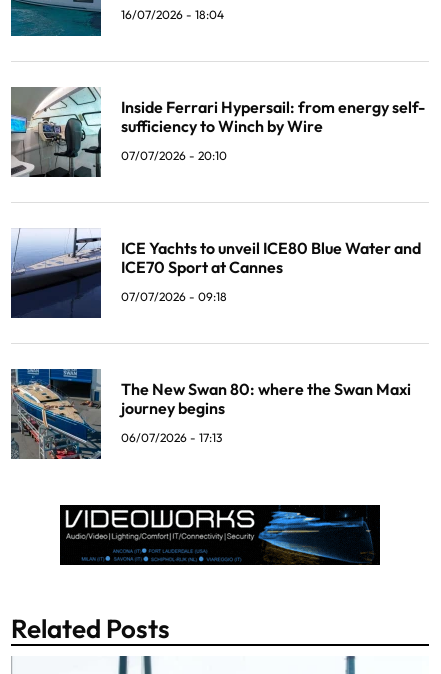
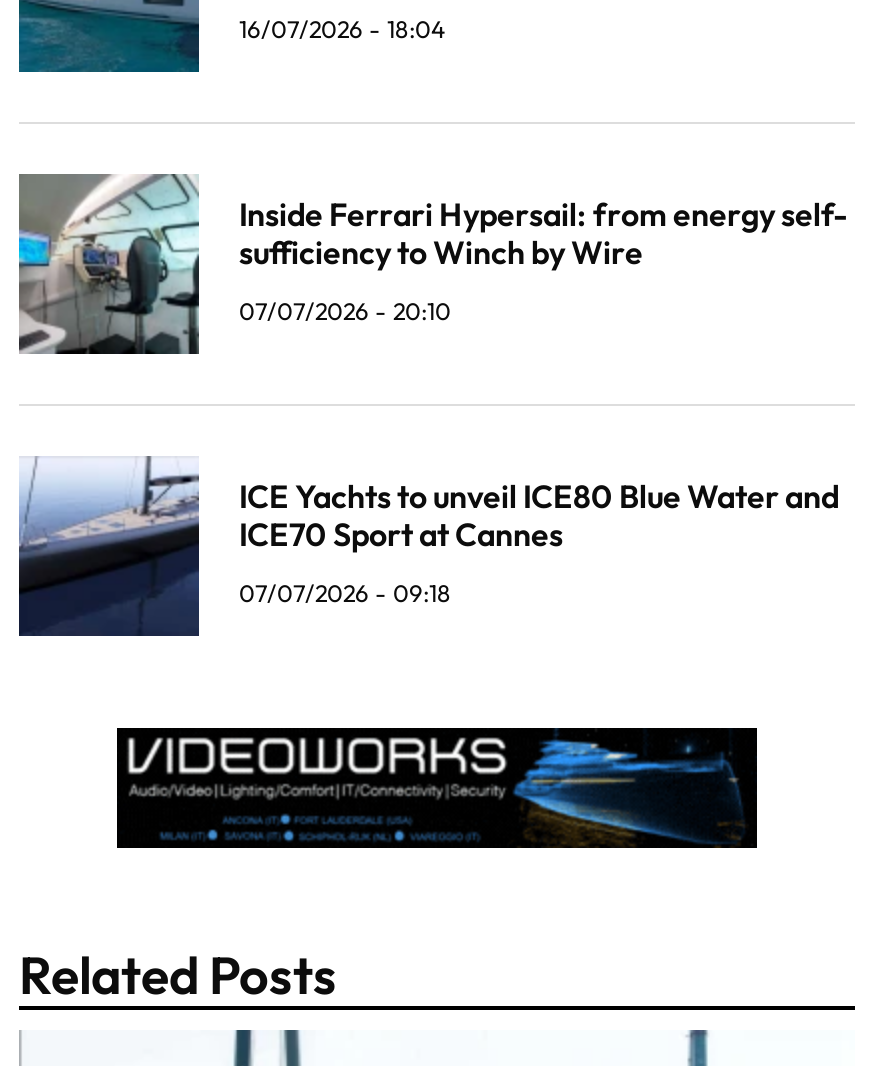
- [image]
- The New Swan 80: where the Swan Maxi
- journey begins
- 06/07/2026 - 17:13
